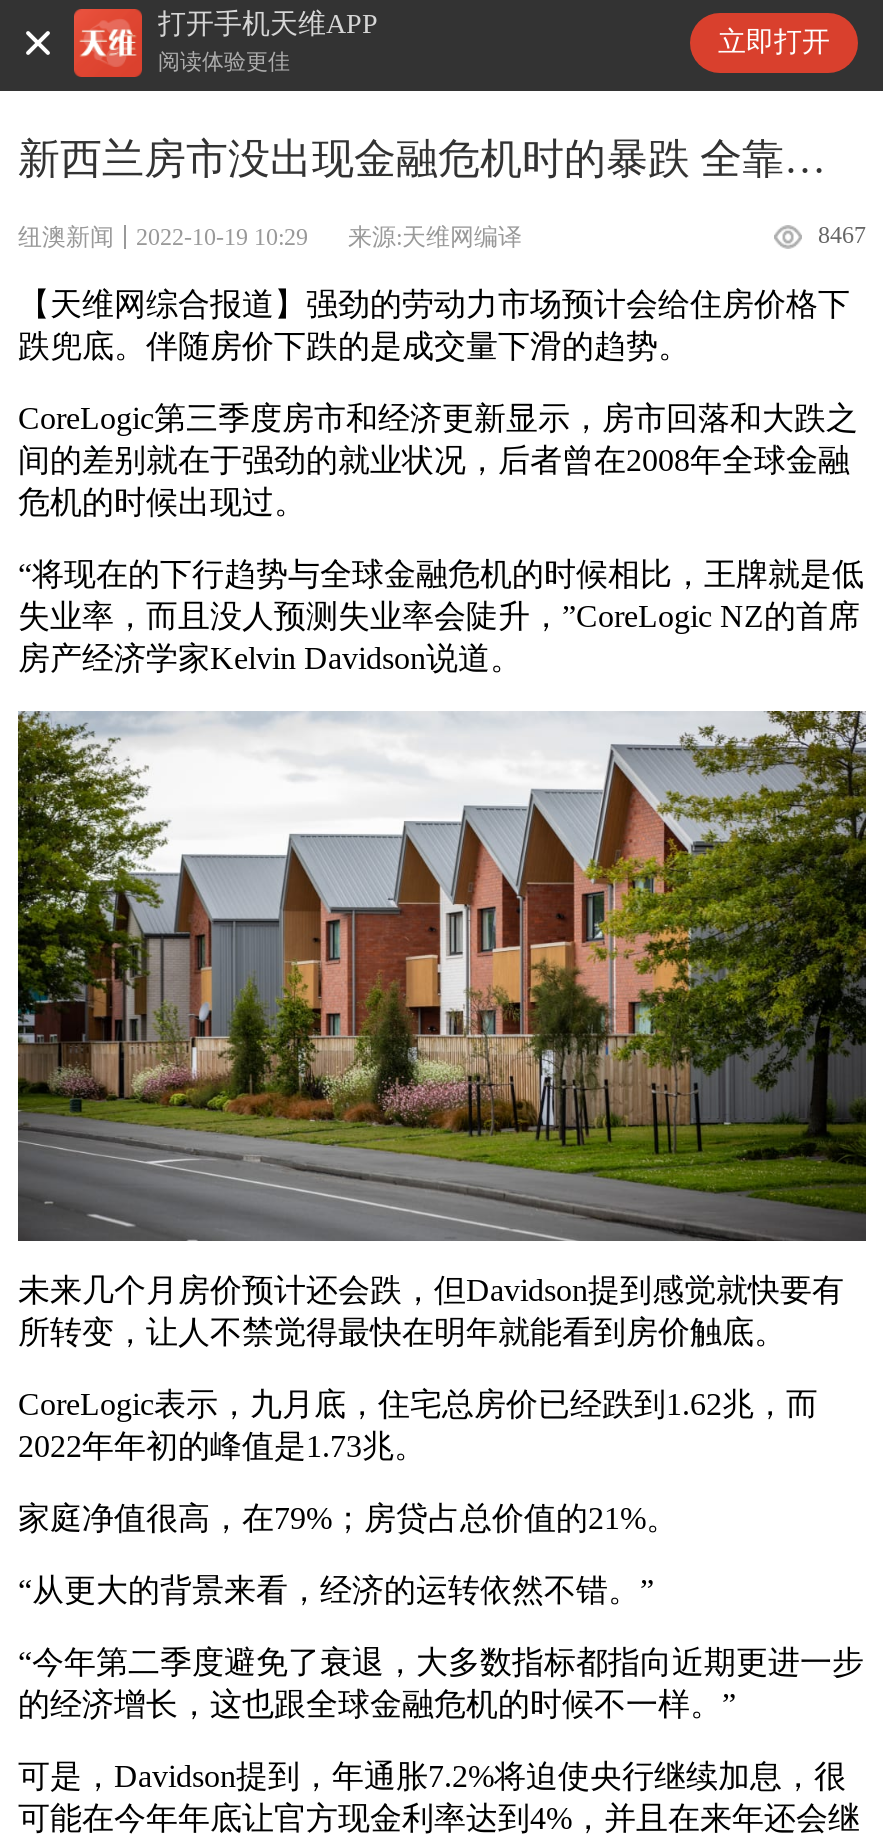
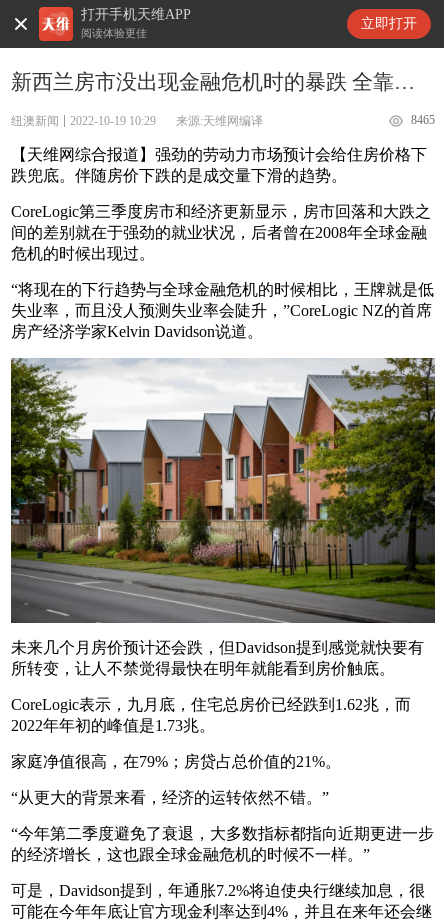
- 8467
+ 8465
